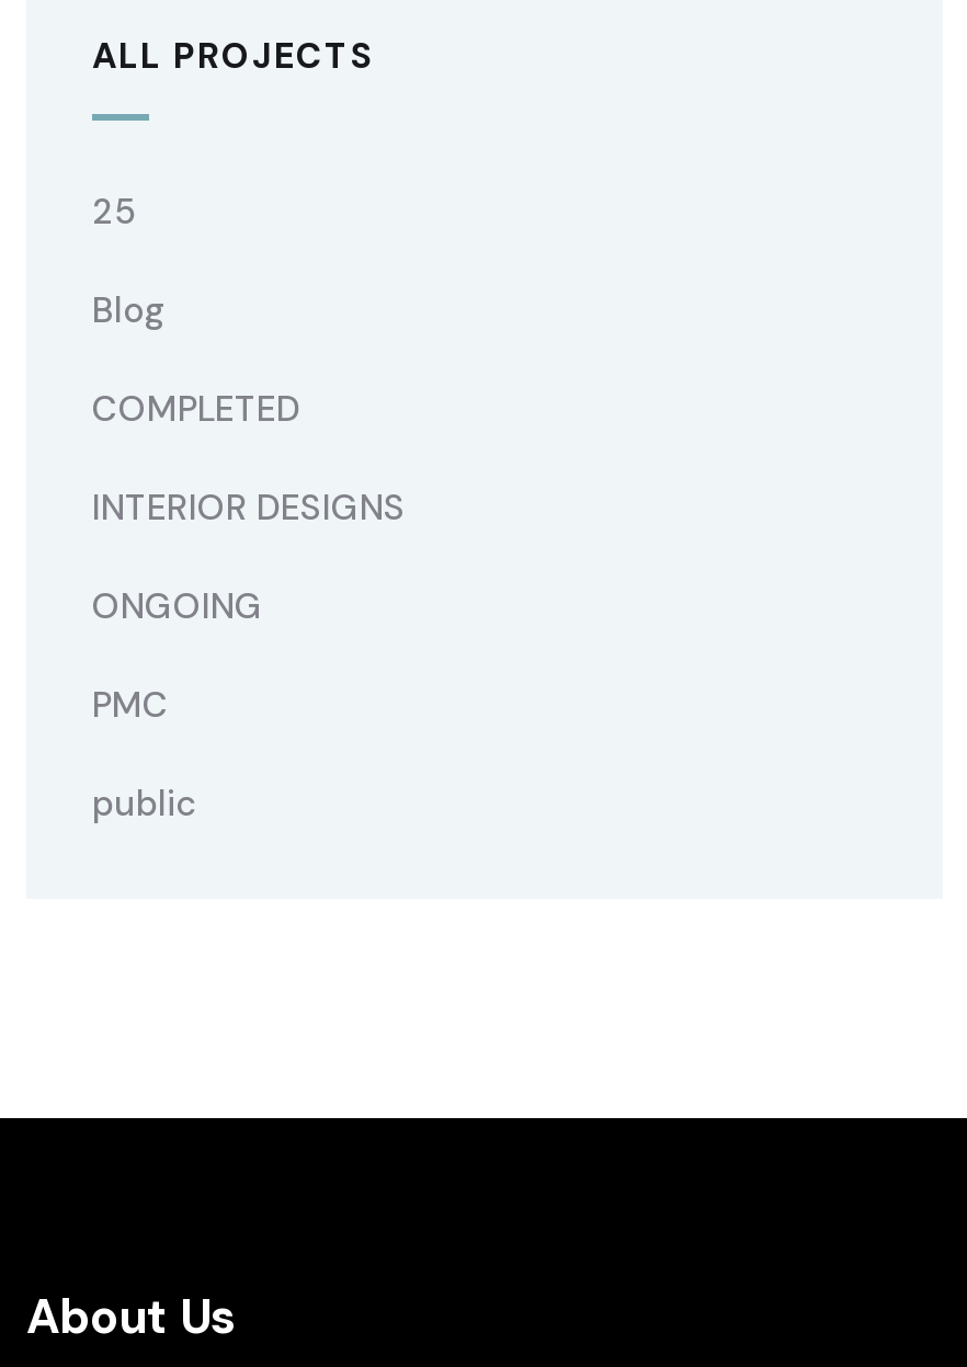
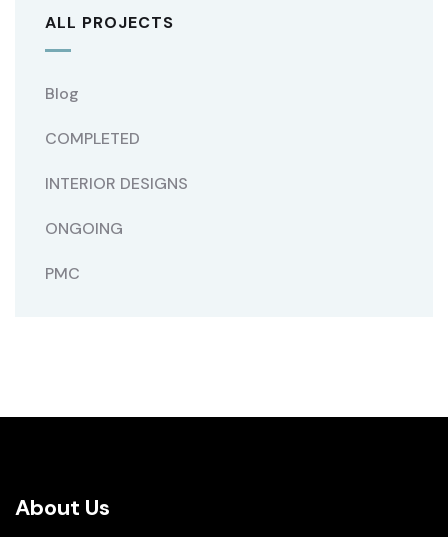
- 25

- public
